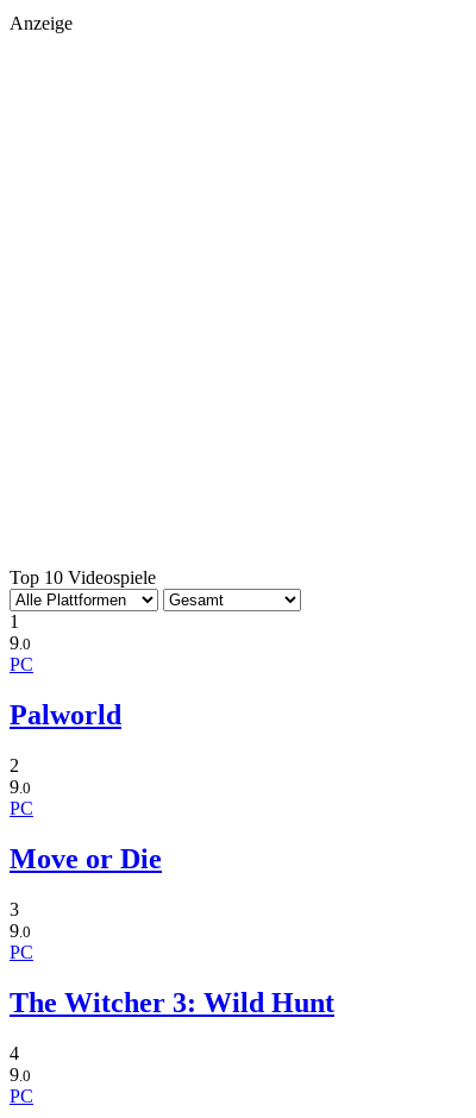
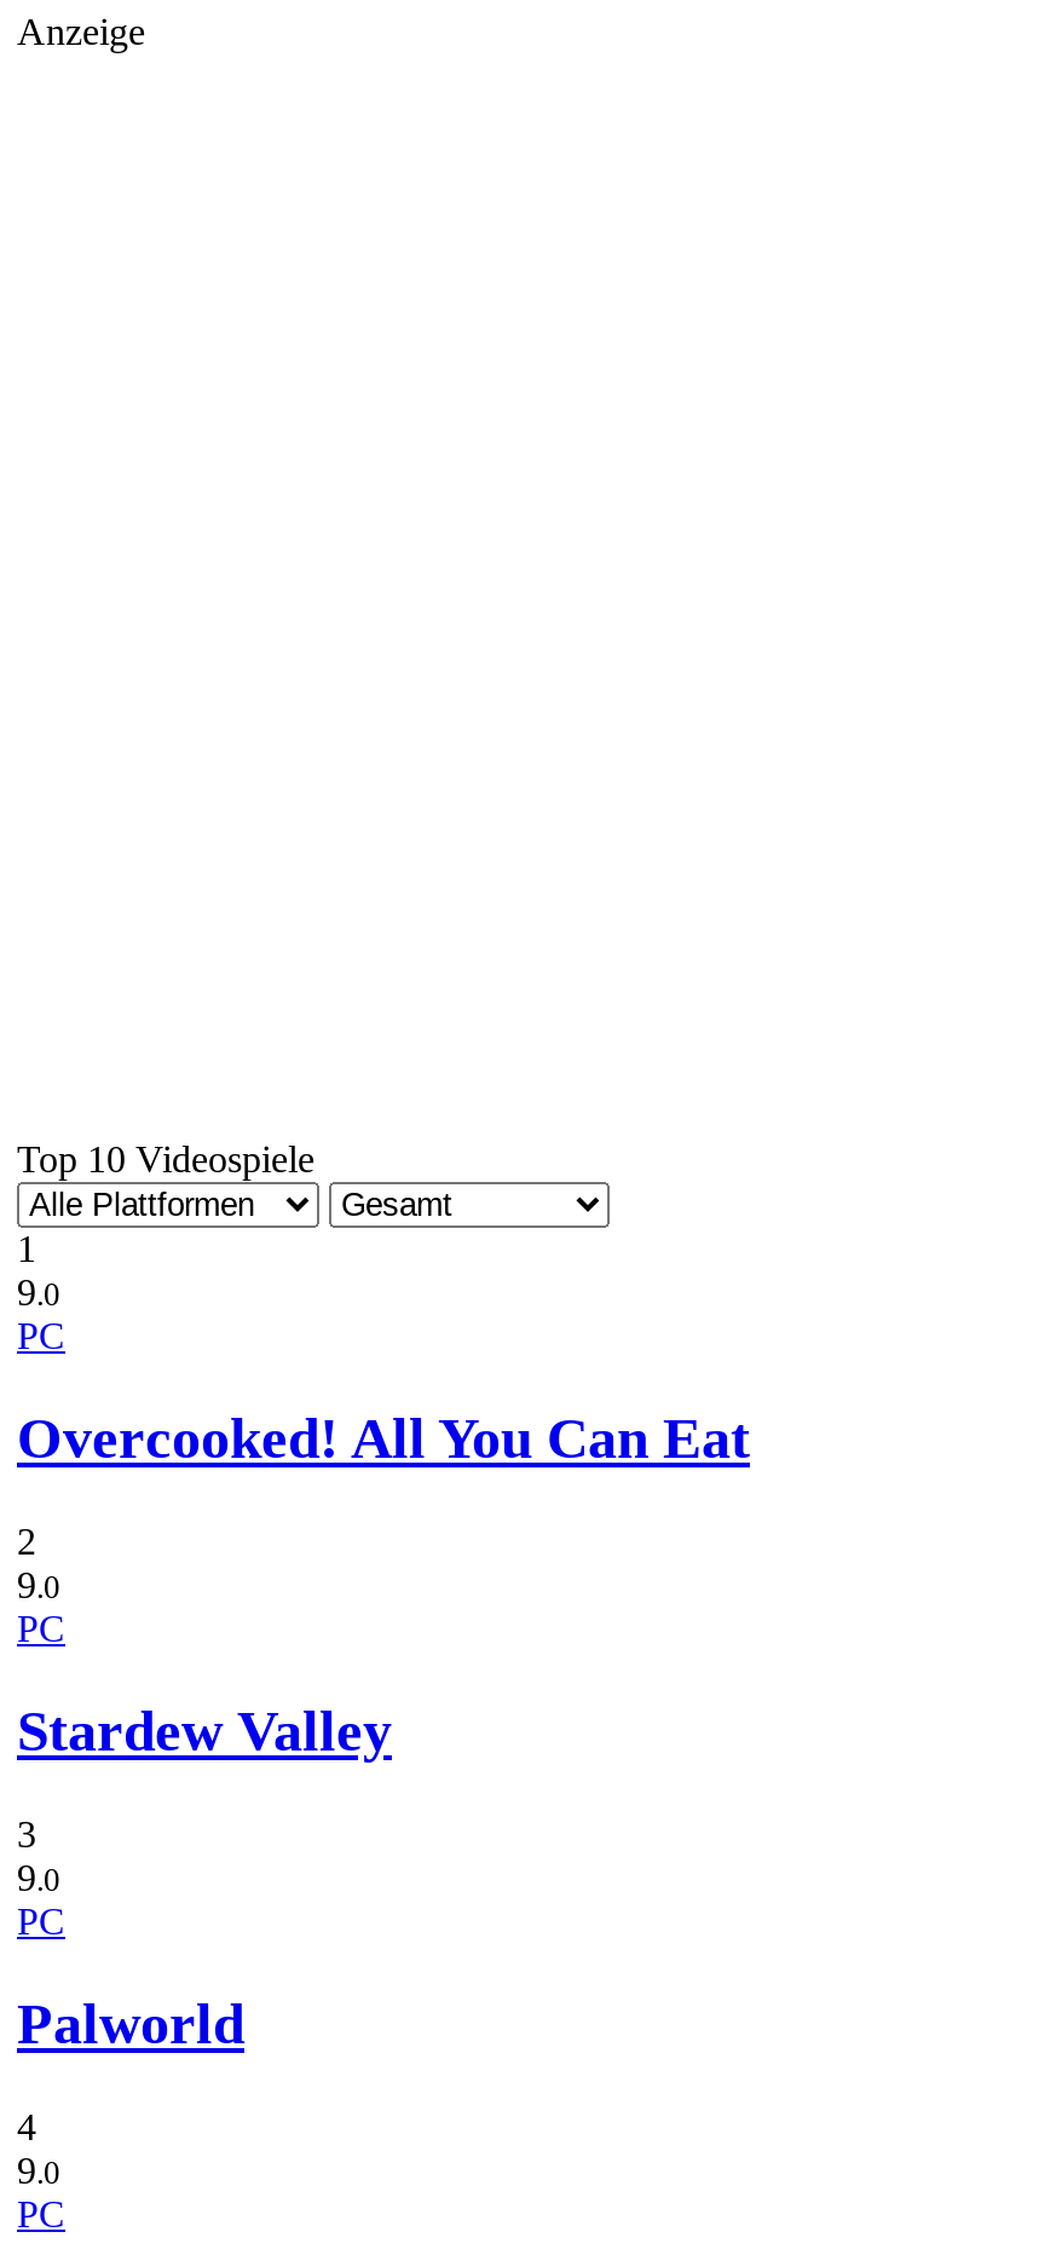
+ Overcooked! All You Can Eat

moved down: Palworld

- Move or Die
+ Stardew Valley

- The Witcher 3: Wild Hunt
